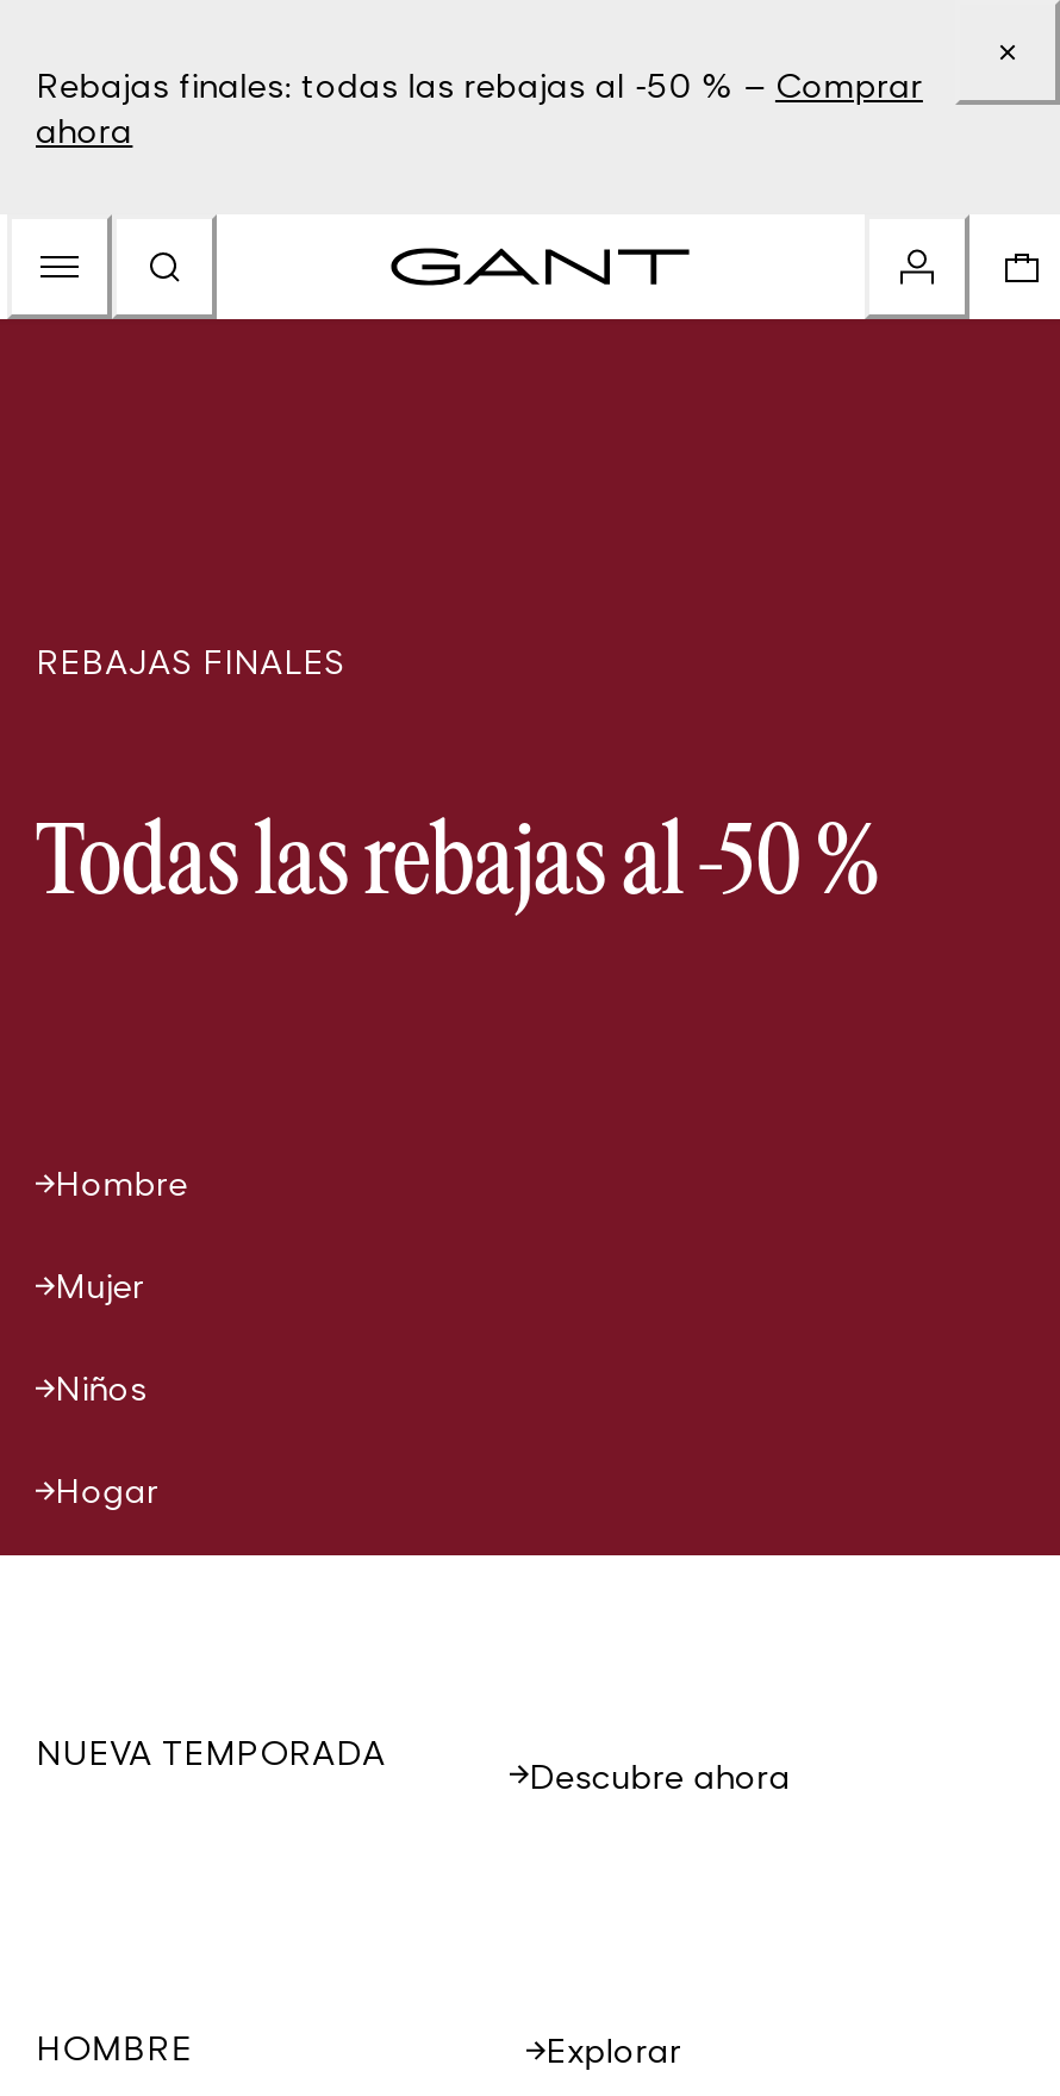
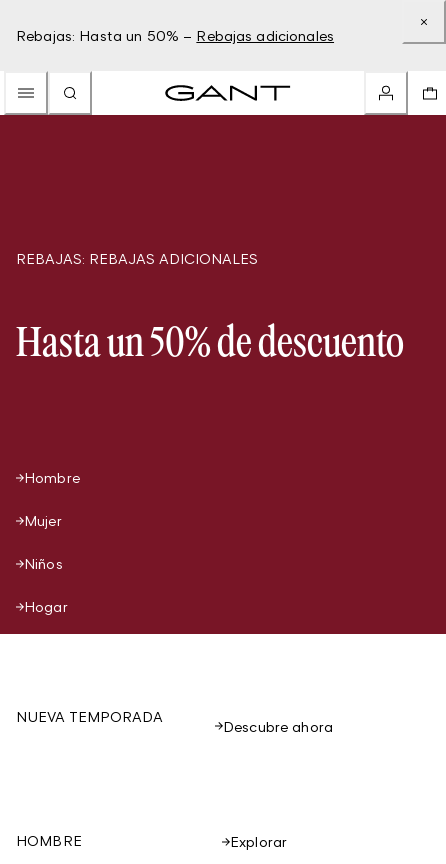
- Rebajas finales: todas las rebajas al -50 % – Comprar
- ahora
+ Rebajas: Hasta un 50% – Rebajas adicionales

- REBAJAS FINALES
+ REBAJAS: REBAJAS ADICIONALES

- Todas las rebajas al -50 %
+ Hasta un 50% de descuento
